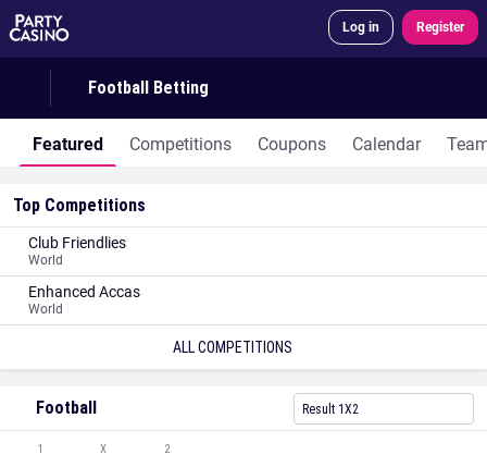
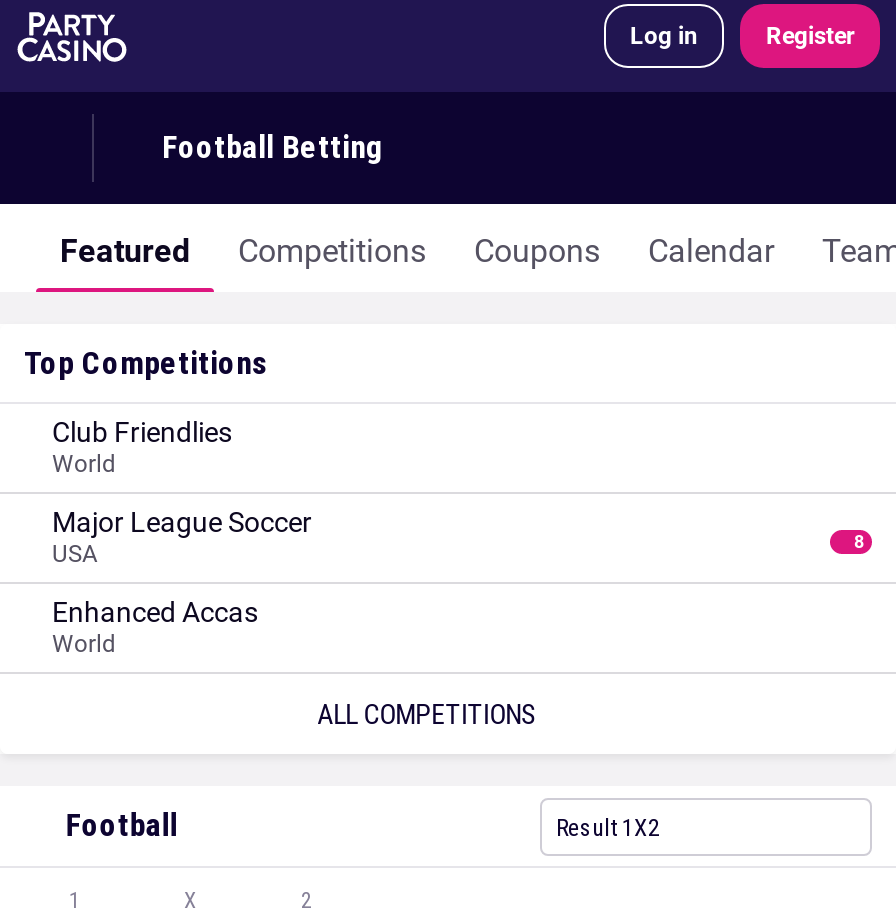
+ Major League Soccer
+ USA
+ 8
